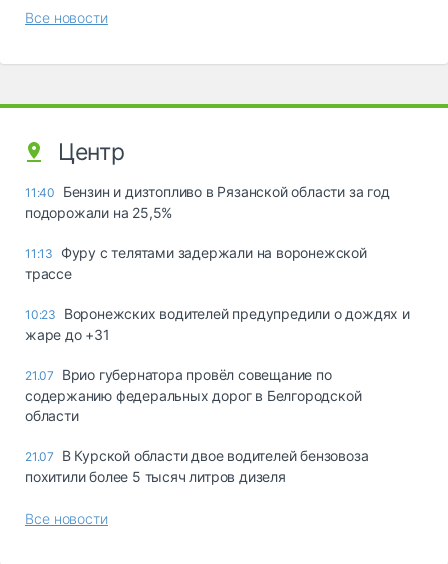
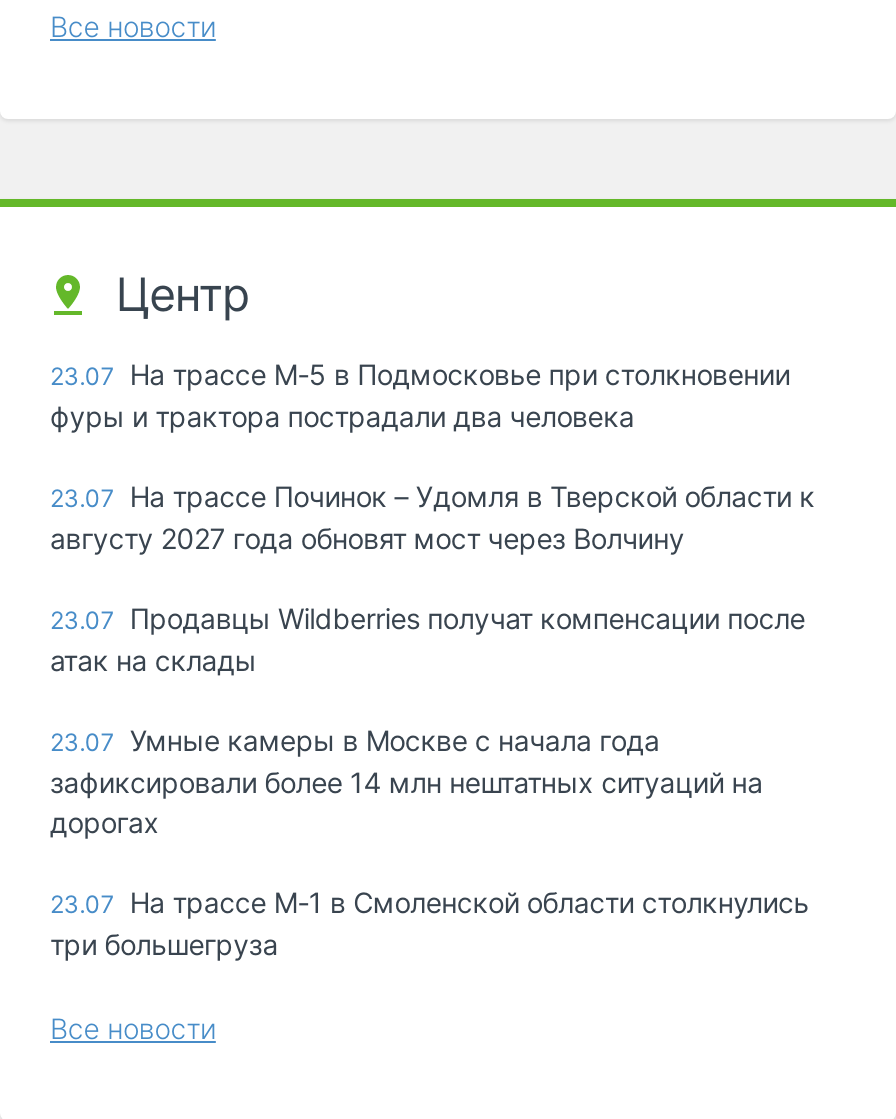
- 11:40 Бензин и дизтопливо в Рязанской области за год
- подорожали на 25,5%
+ 23.07 На трассе М-5 в Подмосковье при столкновении
+ фуры и трактора пострадали два человека

- 11:13 Фуру с телятами задержали на воронежской
- трассе
+ 23.07 На трассе Починок – Удомля в Тверской области к
+ августу 2027 года обновят мост через Волчину

- 10:23 Воронежских водителей предупредили о дождях и
- жаре до +31
+ 23.07 Продавцы Wildberries получат компенсации после
+ атак на склады

- 21.07 Врио губернатора провёл совещание по
- содержанию федеральных дорог в Белгородской
- области
+ 23.07 Умные камеры в Москве с начала года
+ зафиксировали более 14 млн нештатных ситуаций на
+ дорогах

- 21.07 В Курской области двое водителей бензовоза
- похитили более 5 тысяч литров дизеля
+ 23.07 На трассе М-1 в Смоленской области столкнулись
+ три большегруза
